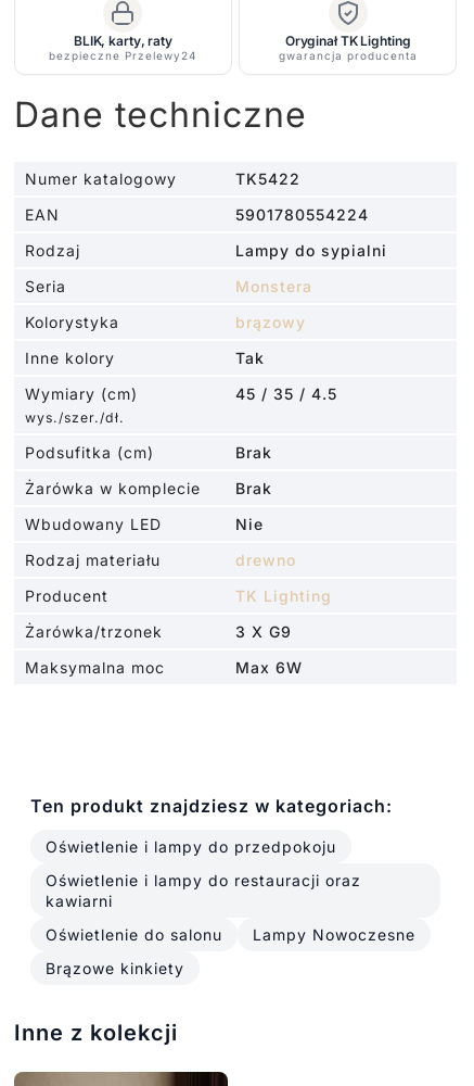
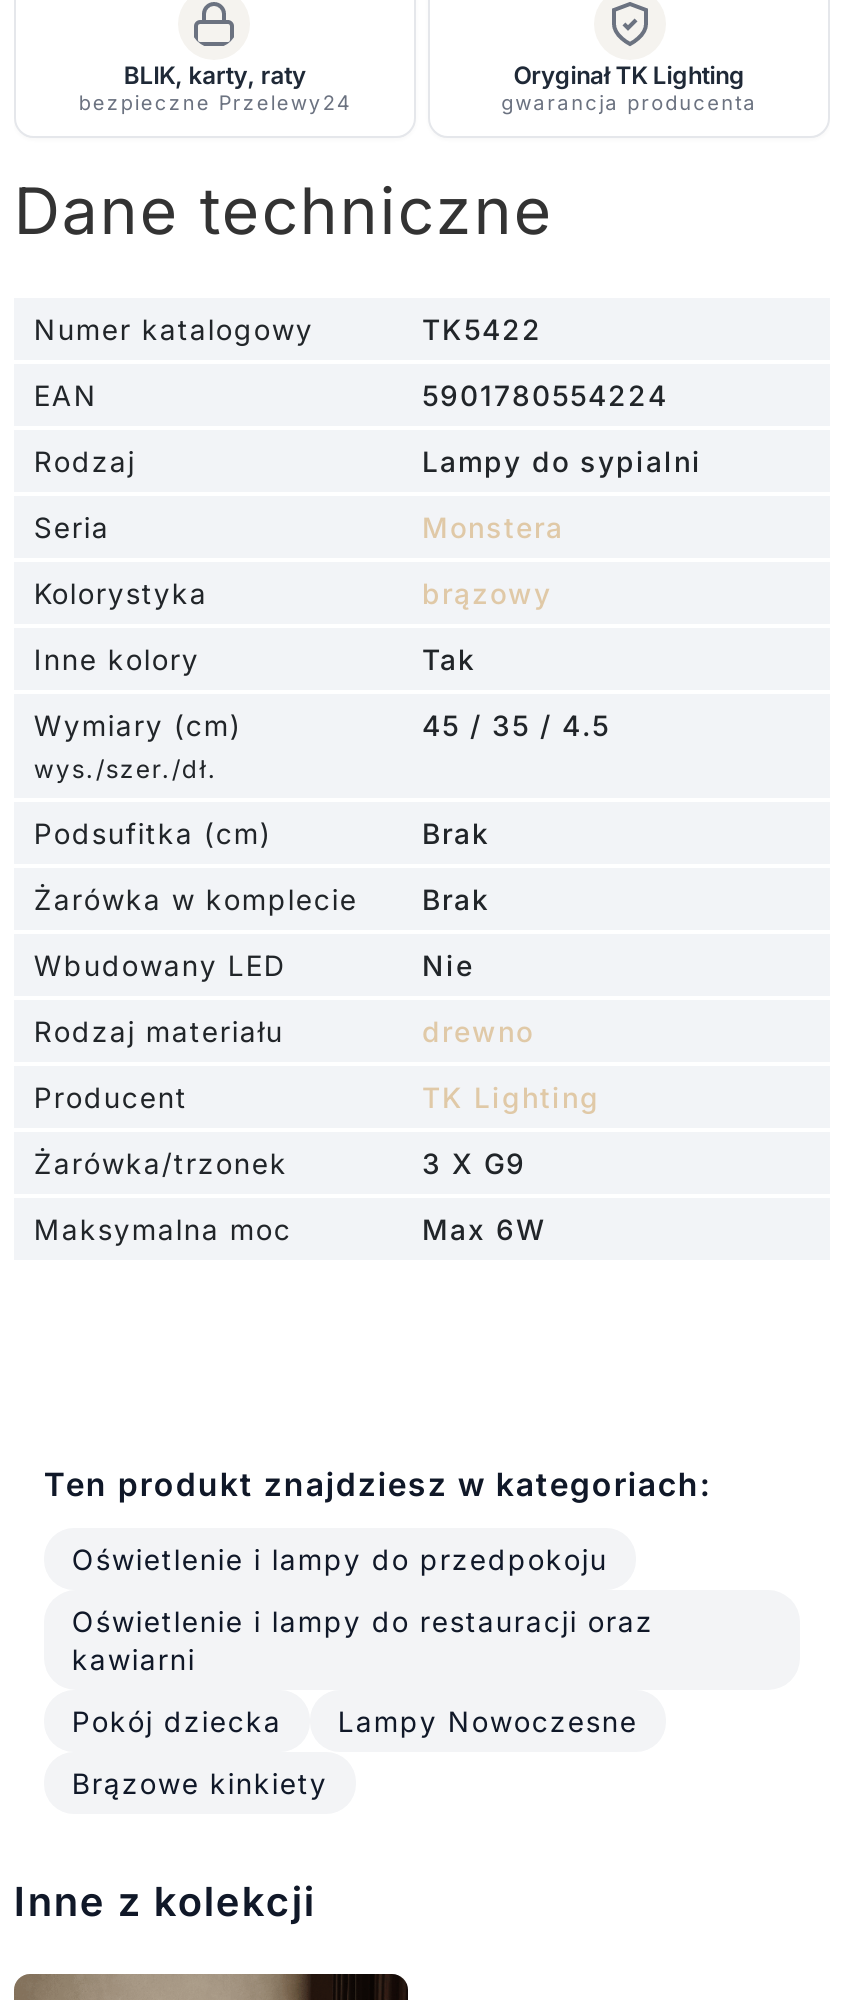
- Oświetlenie do salonu
+ Pokój dziecka
